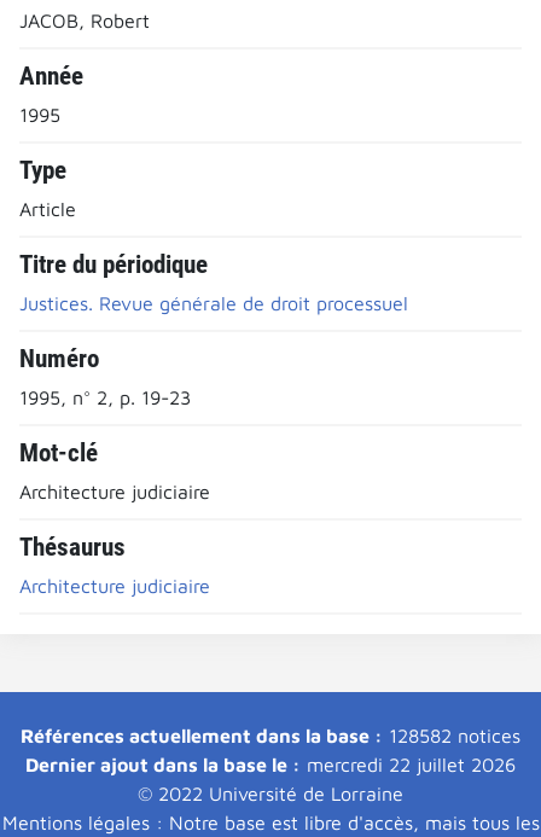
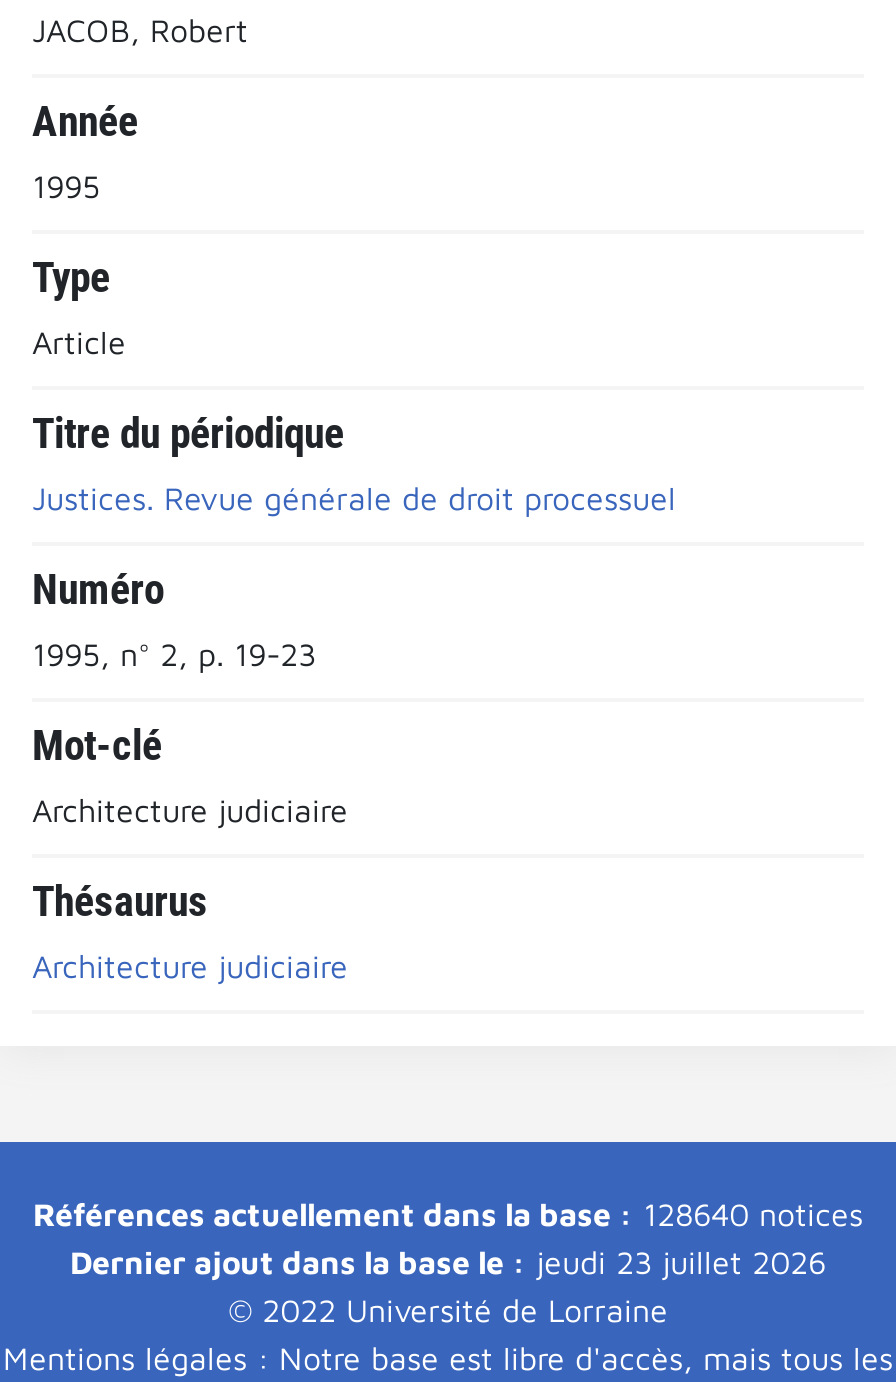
- Références actuellement dans la base : 128582 notices
+ Références actuellement dans la base : 128640 notices

- Dernier ajout dans la base le : mercredi 22 juillet 2026
+ Dernier ajout dans la base le : jeudi 23 juillet 2026
